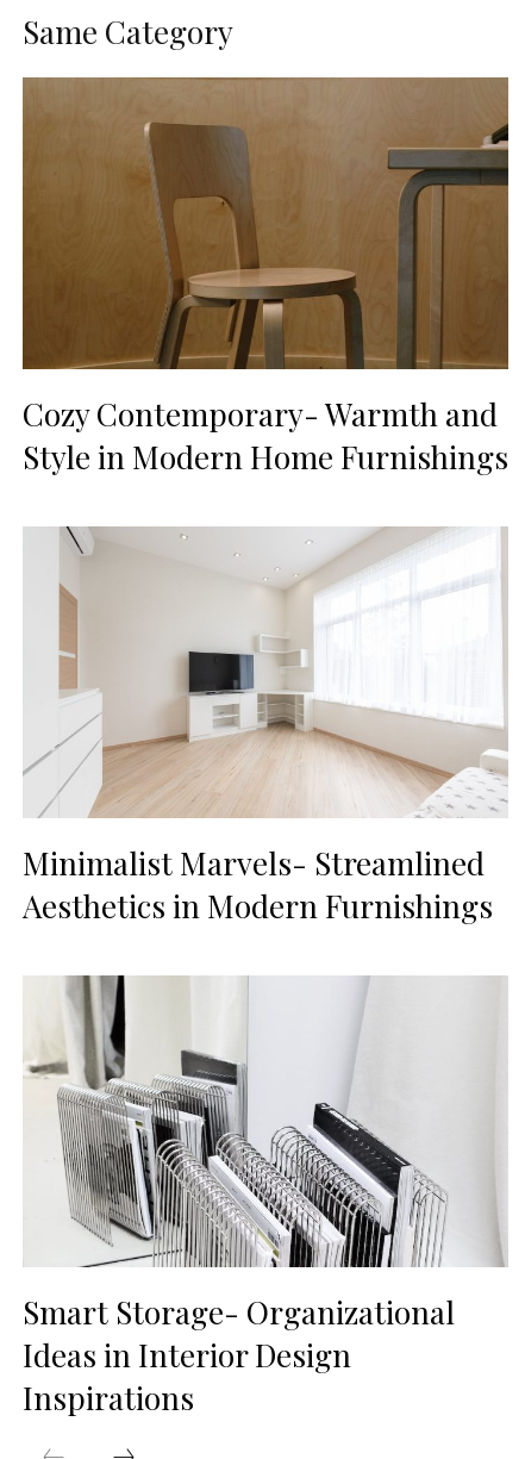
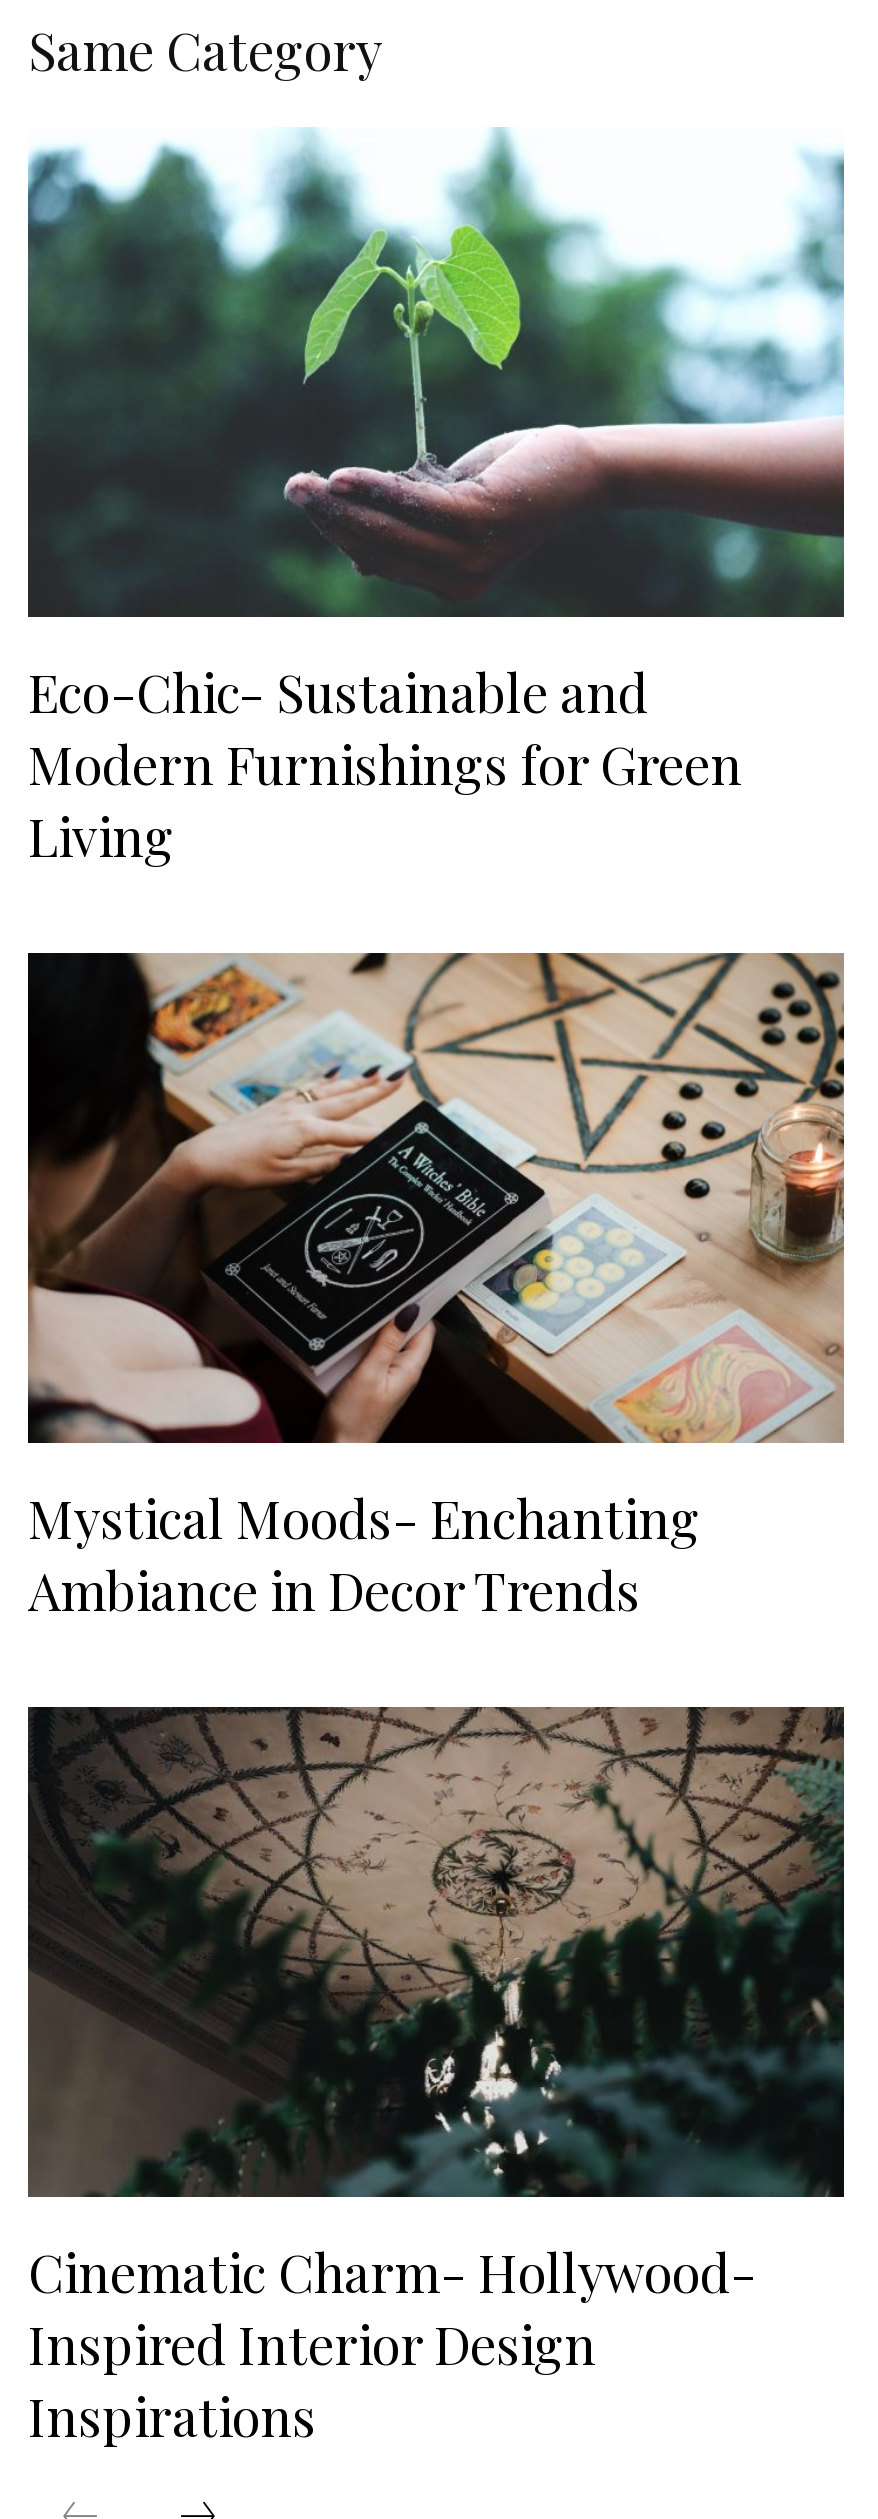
- [image]
- Cozy Contemporary- Warmth and
- Style in Modern Home Furnishings
+ [image]
+ Eco-Chic- Sustainable and
+ Modern Furnishings for Green
+ Living

- [image]
- Minimalist Marvels- Streamlined
- Aesthetics in Modern Furnishings
+ [image]
+ Mystical Moods- Enchanting
+ Ambiance in Decor Trends

- [image]
- Smart Storage- Organizational
- Ideas in Interior Design
+ [image]
+ Cinematic Charm- Hollywood-
+ Inspired Interior Design
